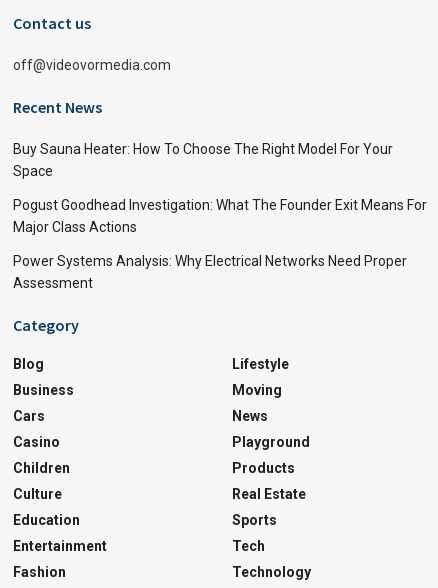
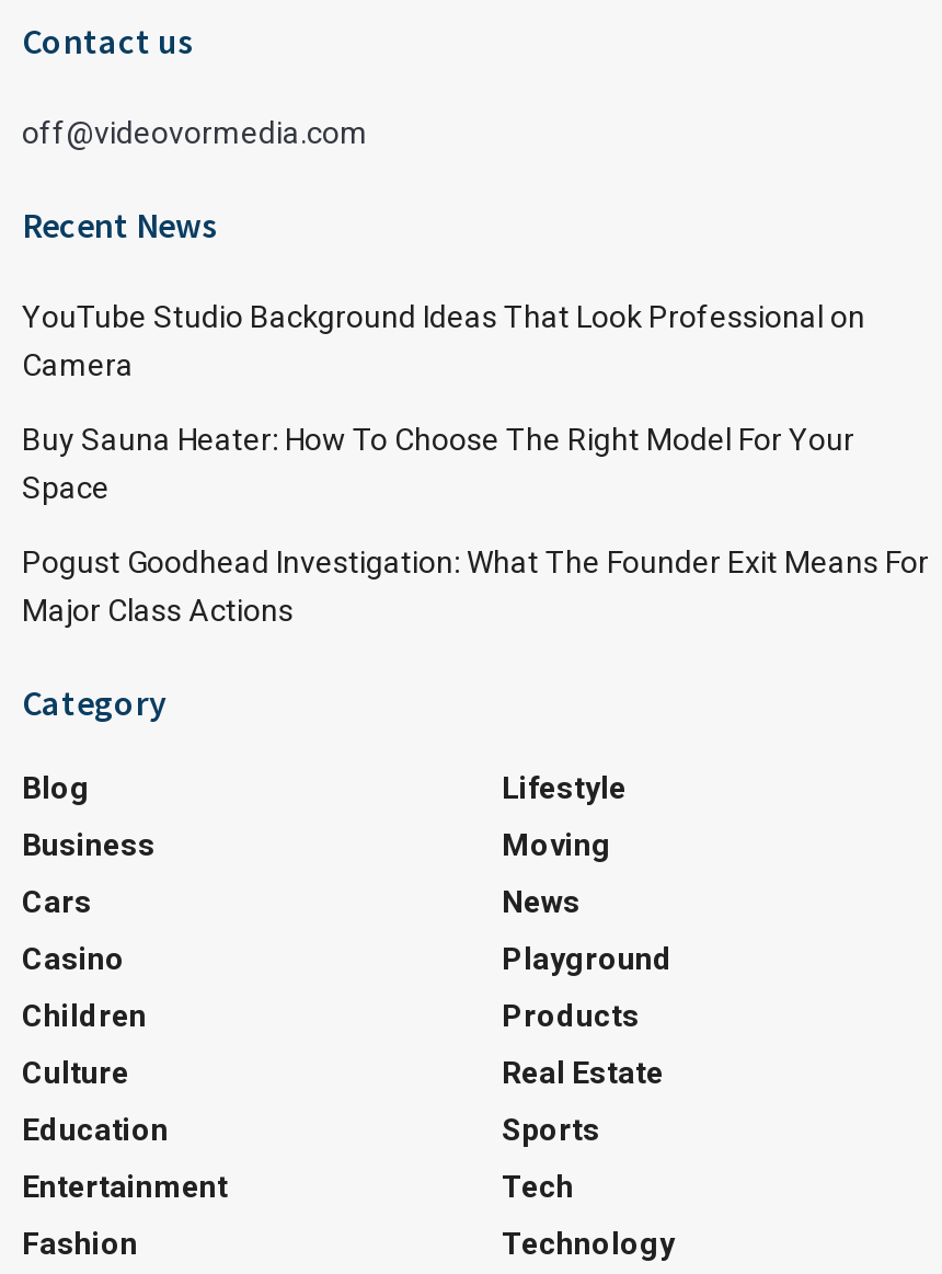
+ YouTube Studio Background Ideas That Look Professional on
+ Camera

moved down: Buy Sauna Heater: How To Choose The Right Model For Your | Space | Pogust Goodhead Investigation: What The Founder Exit Means For | Major Class Actions

- Power Systems Analysis: Why Electrical Networks Need Proper
- Assessment
